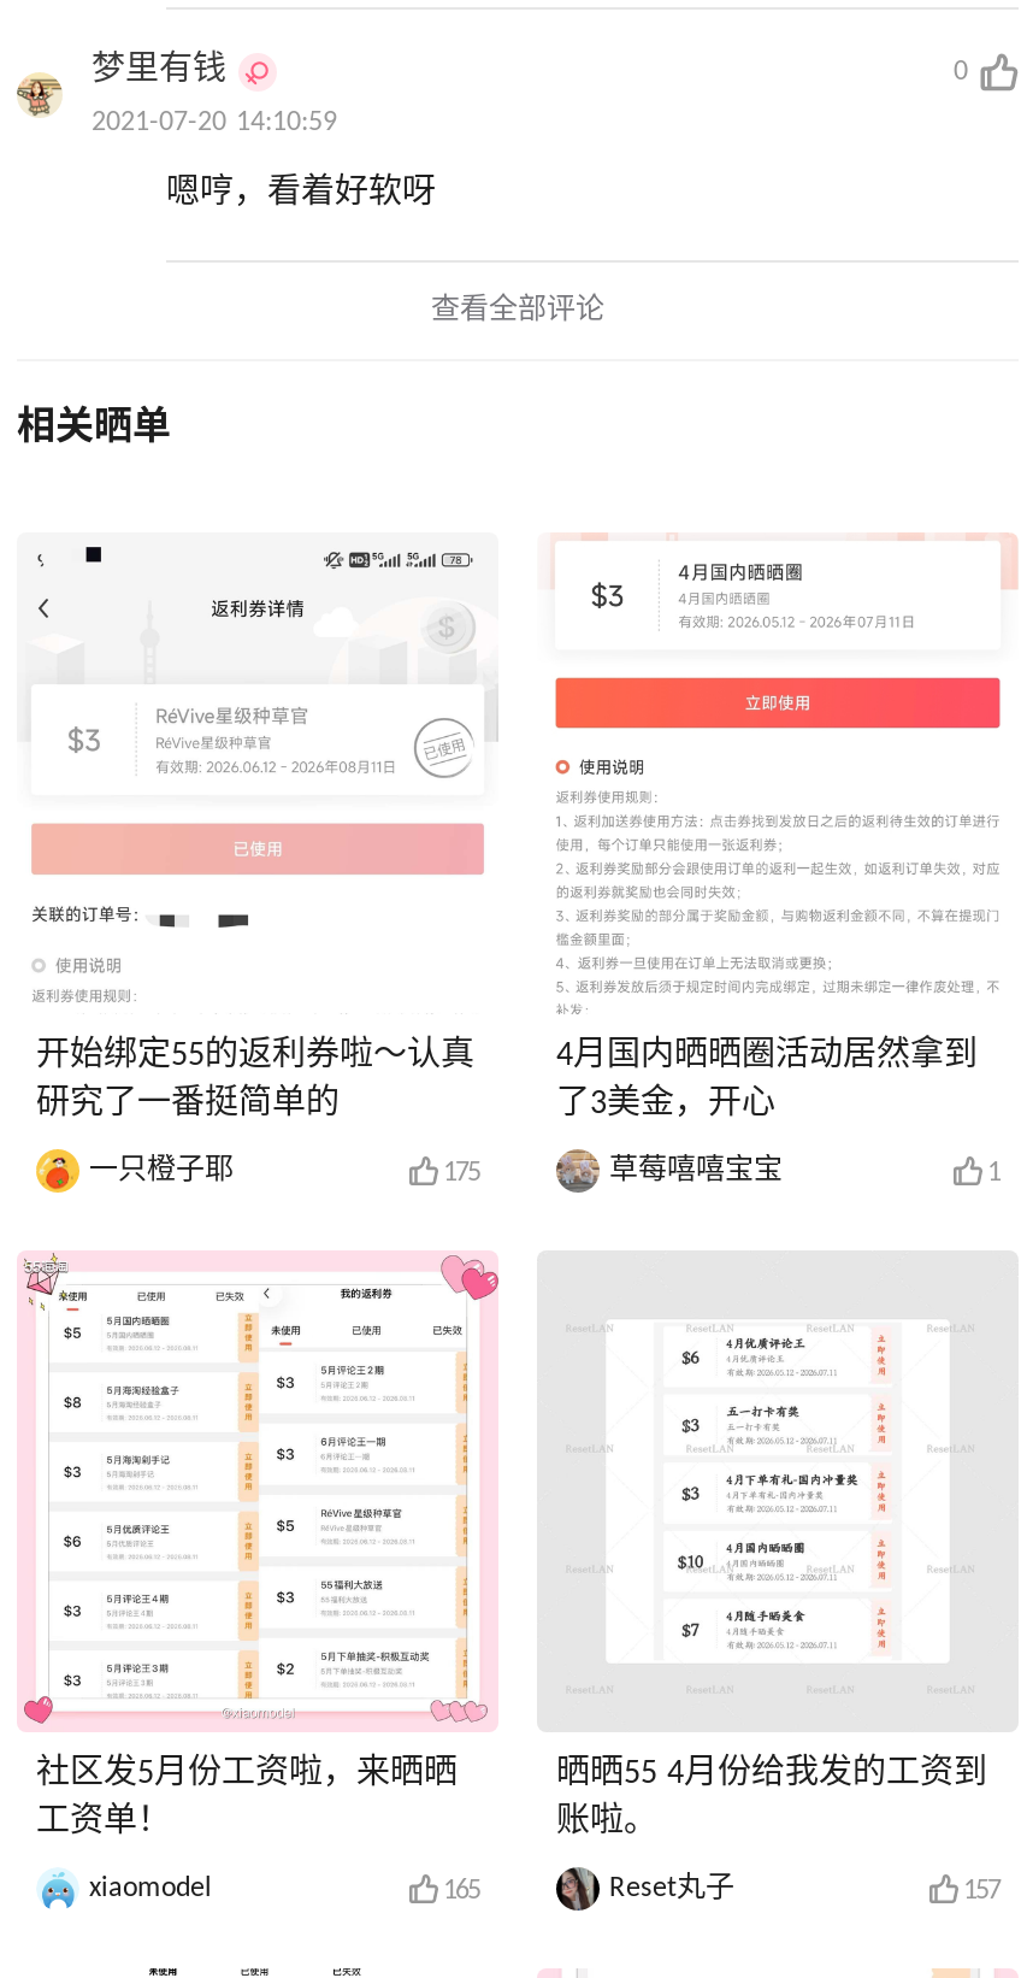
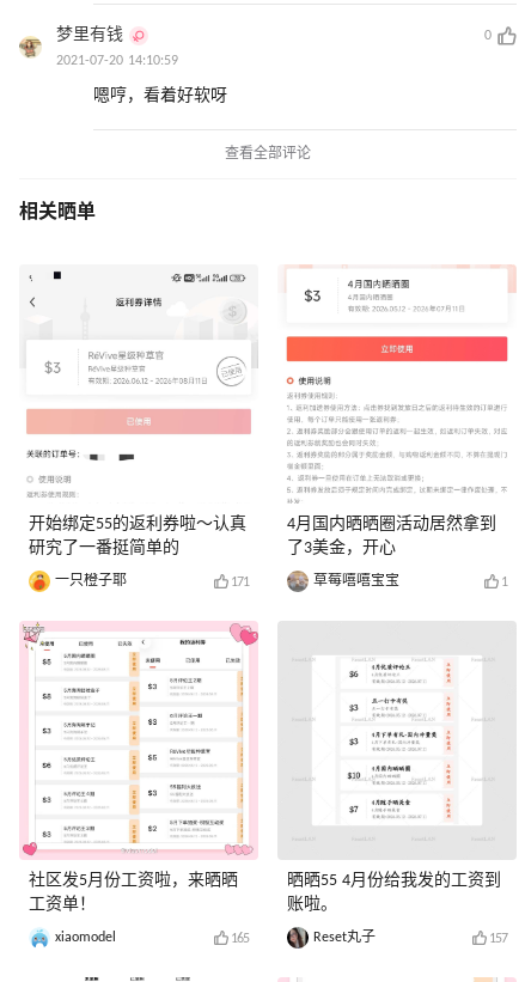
- 175
+ 171
